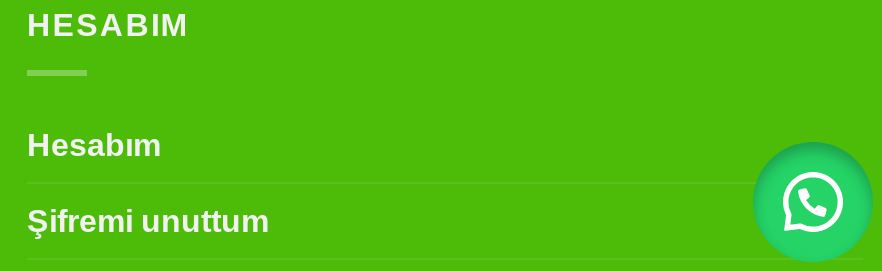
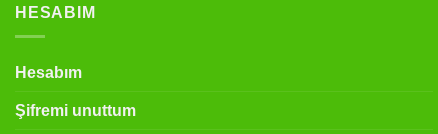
- [image]
